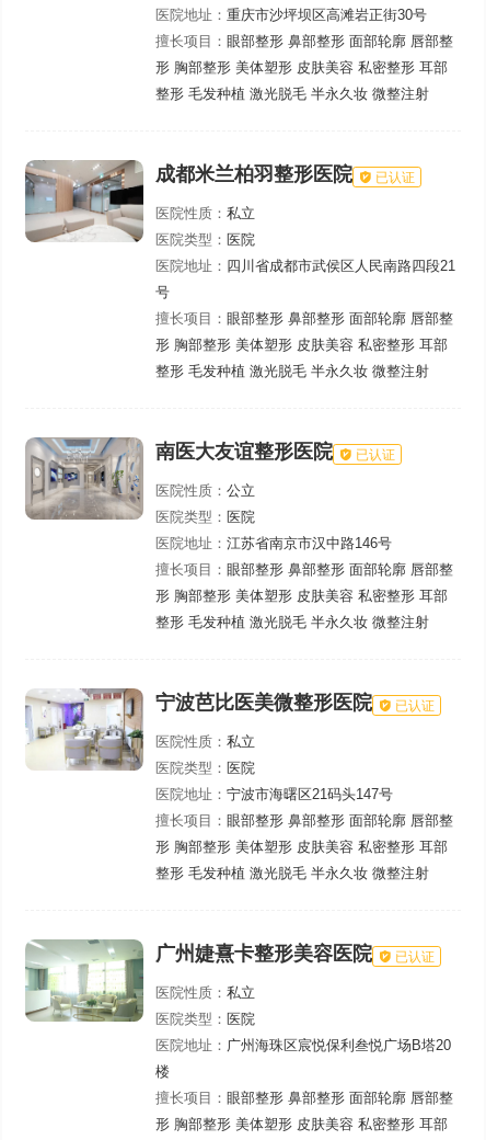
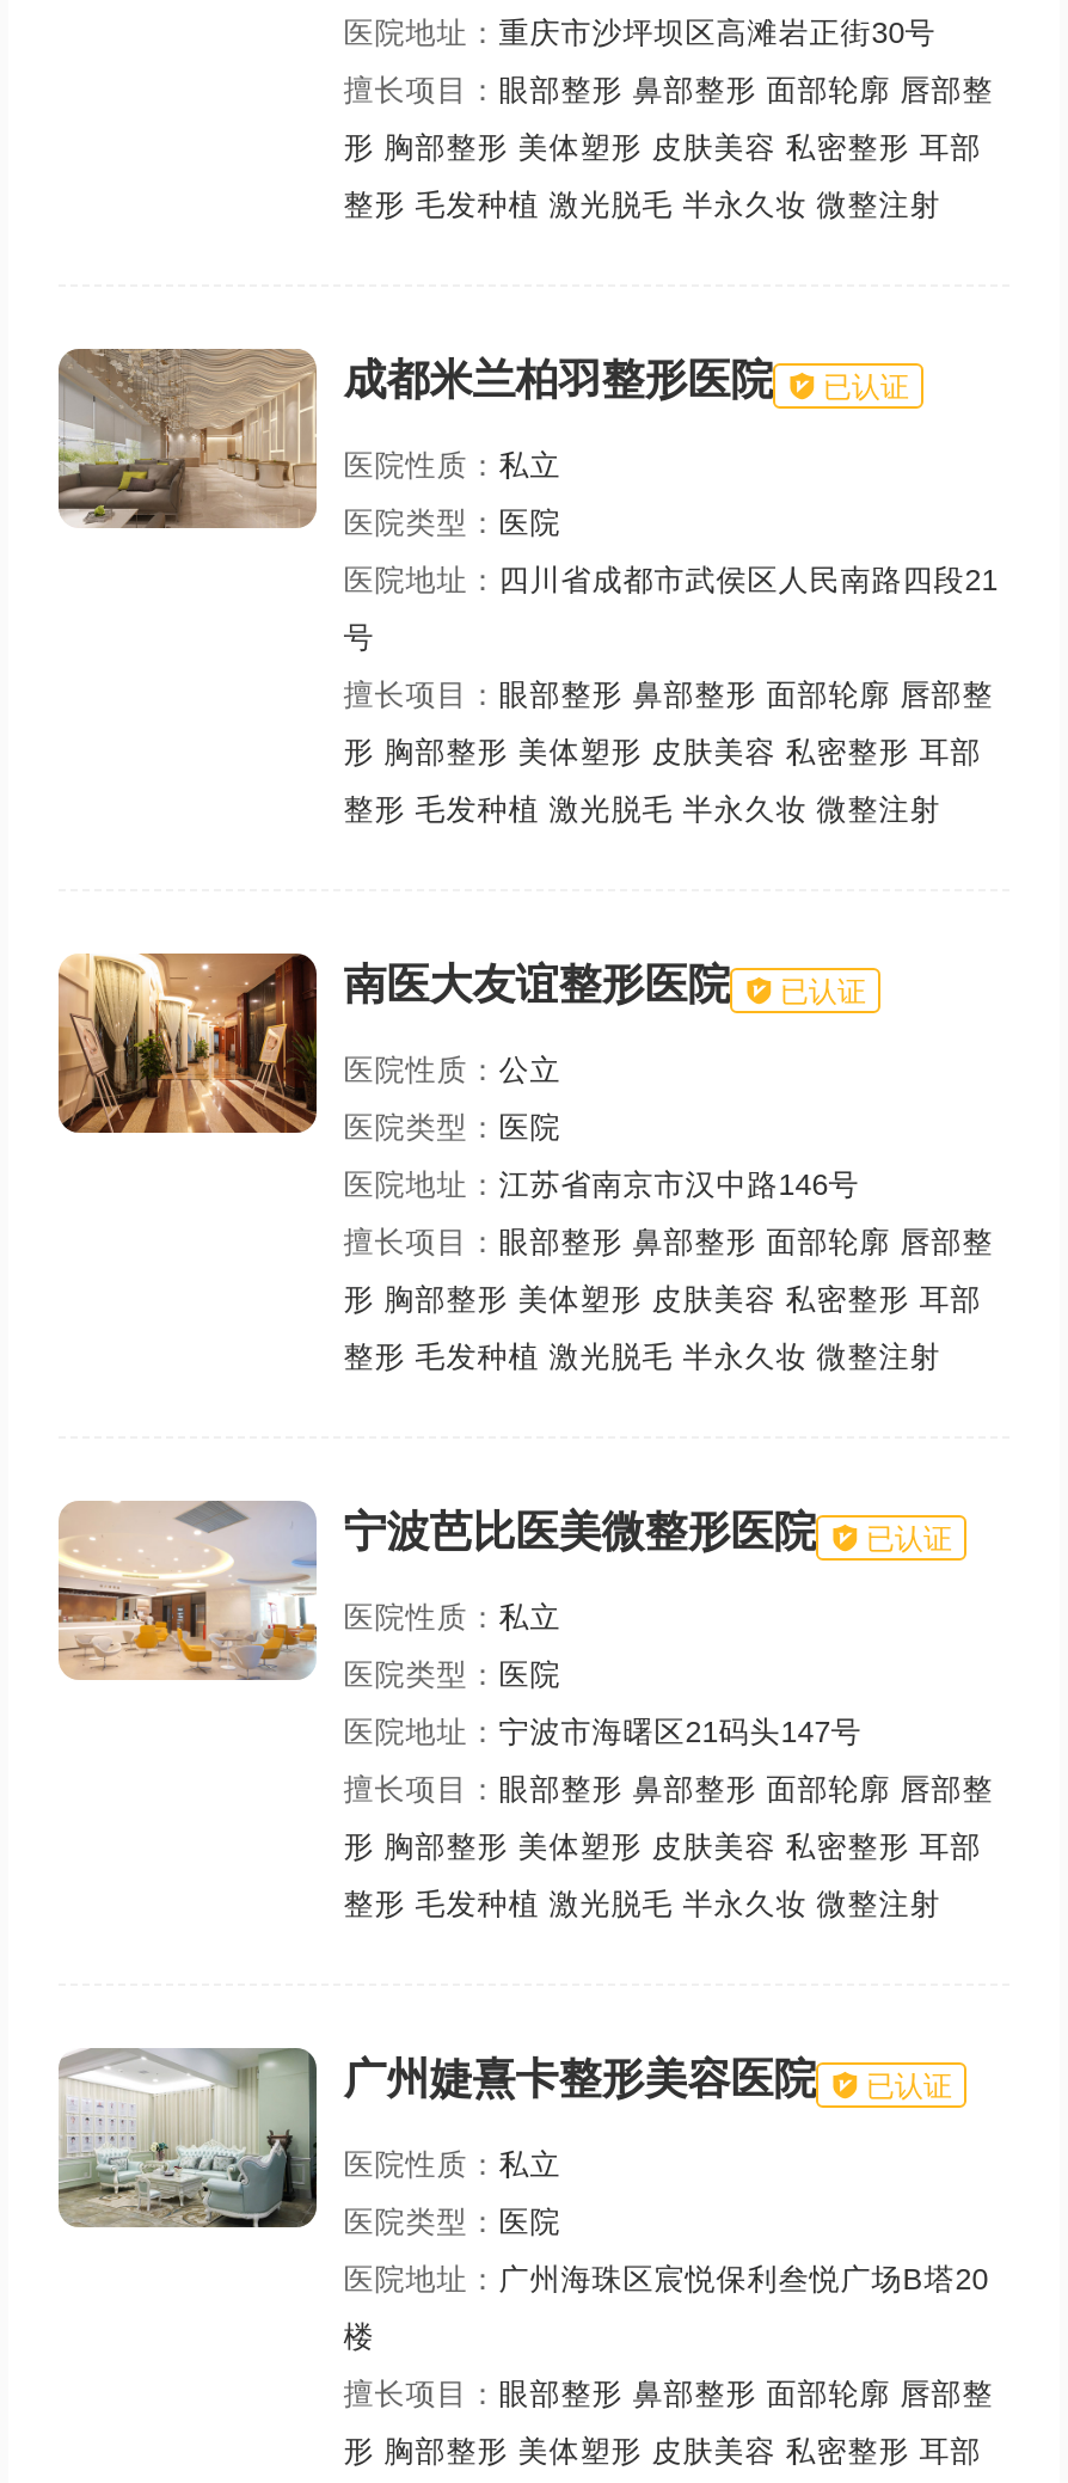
- [image]
+ [image]

- [image]
+ [image]

- [image]
+ [image]

- [image]
+ [image]
